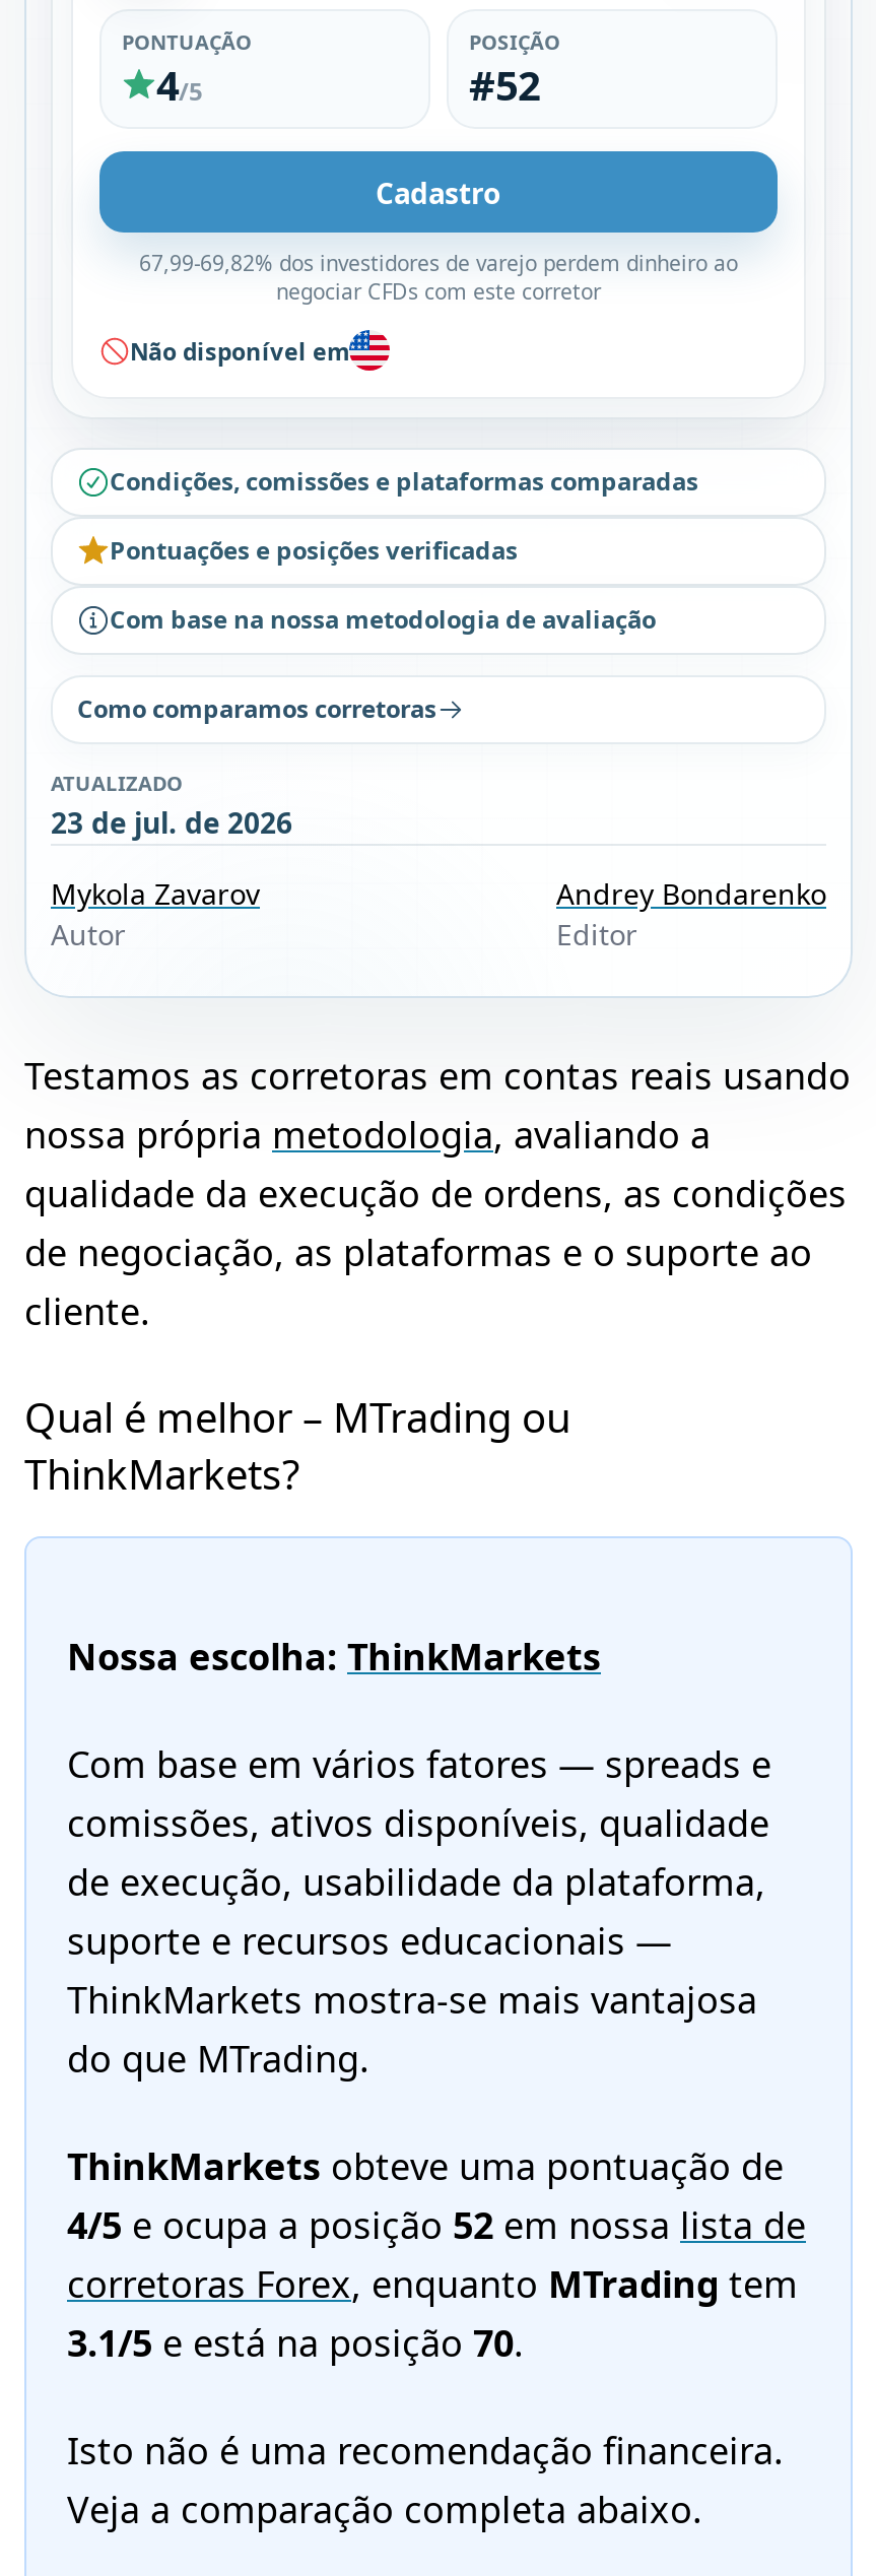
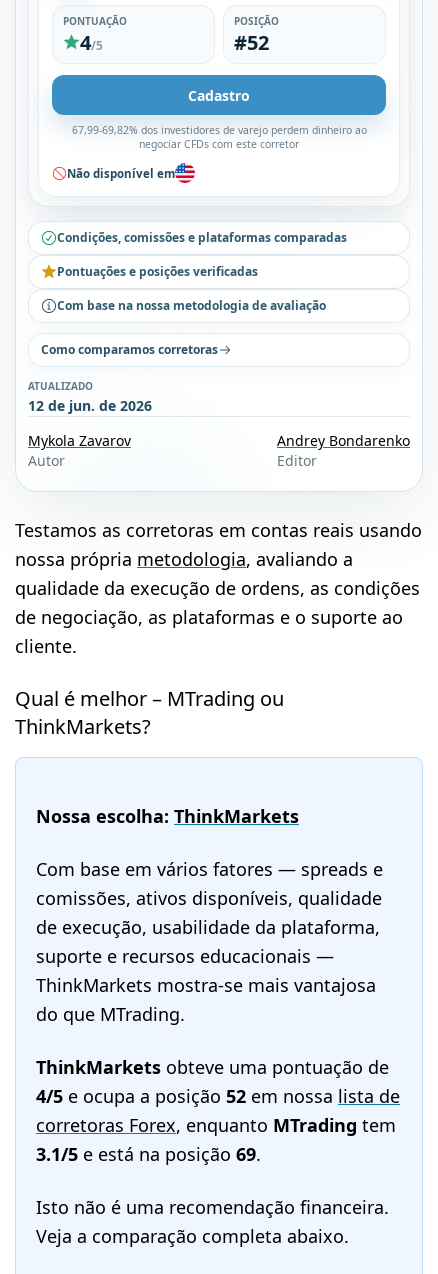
- 23 de jul. de 2026
+ 12 de jun. de 2026

- 3.1/5 e está na posição 70.
+ 3.1/5 e está na posição 69.
